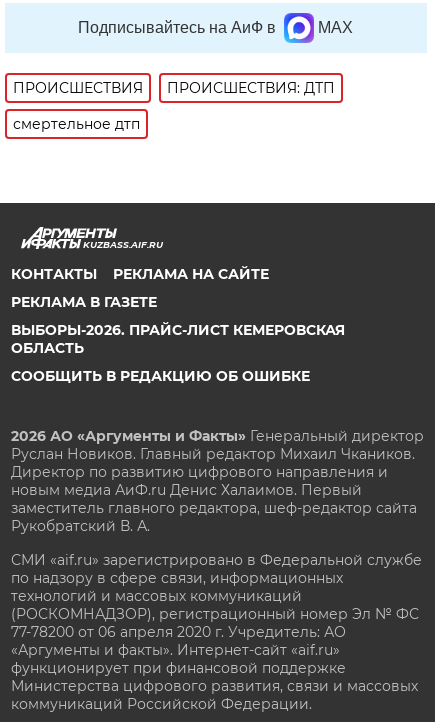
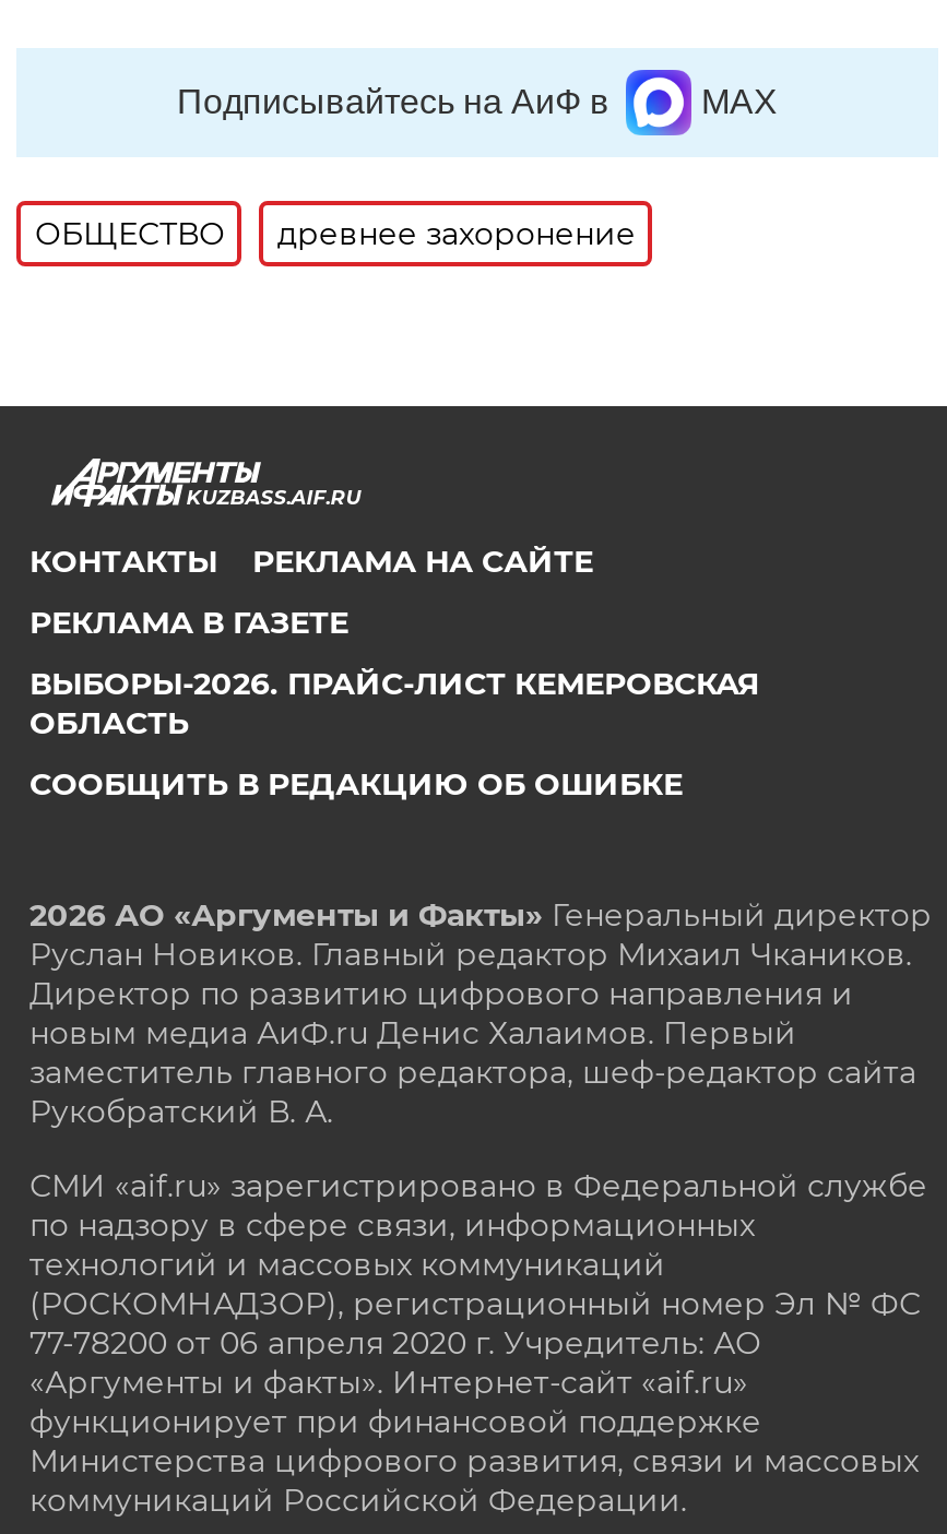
- ПРОИСШЕСТВИЯ
- ПРОИСШЕСТВИЯ: ДТП
- смертельное дтп
+ ОБЩЕСТВО
+ древнее захоронение
